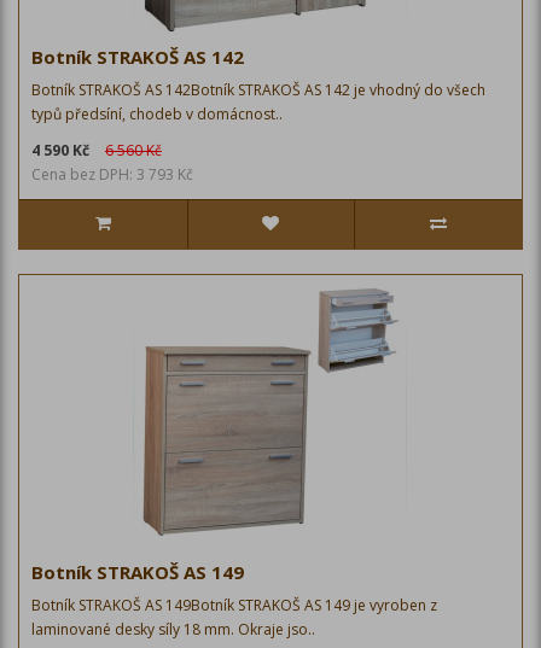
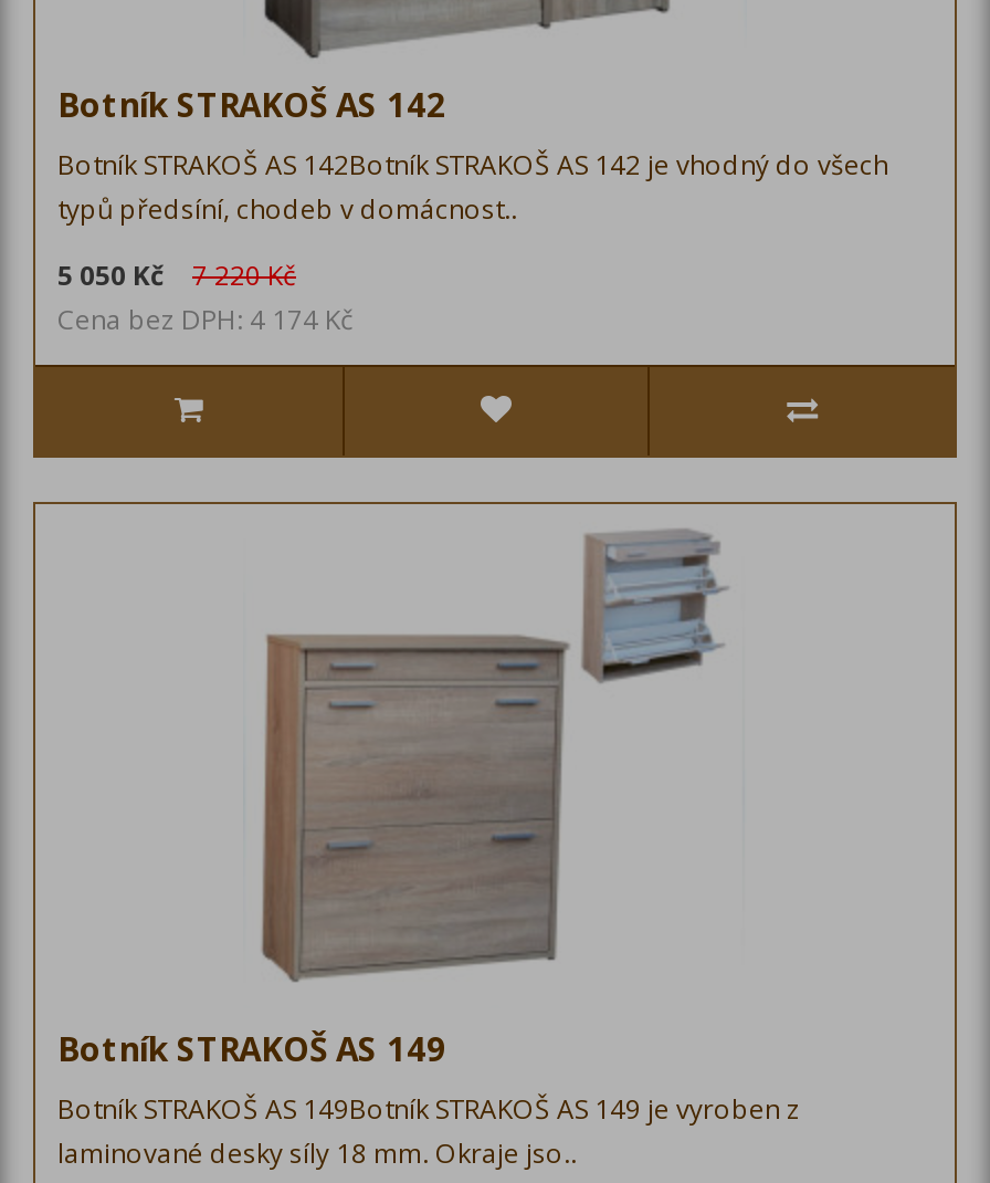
- 4 590 Kč
+ 5 050 Kč

- 6 560 Kč
+ 7 220 Kč

- Cena bez DPH: 3 793 Kč
+ Cena bez DPH: 4 174 Kč
